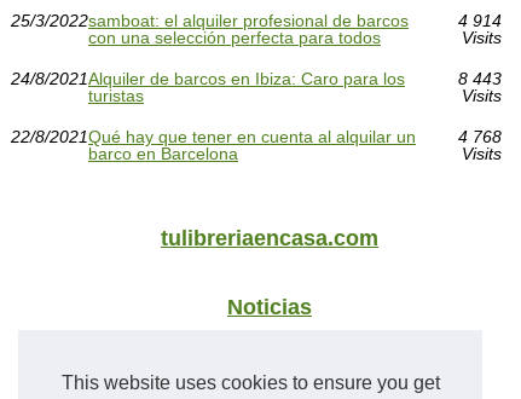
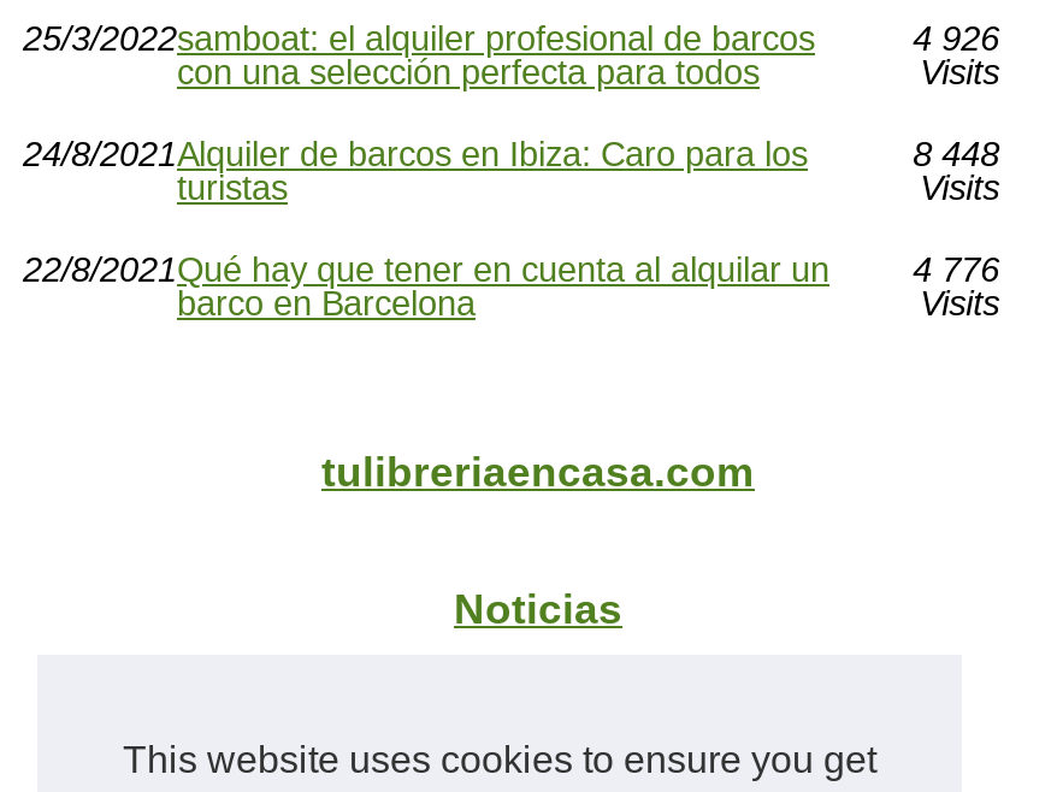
- 4 914
+ 4 926

- 8 443
+ 8 448

- 4 768
+ 4 776
